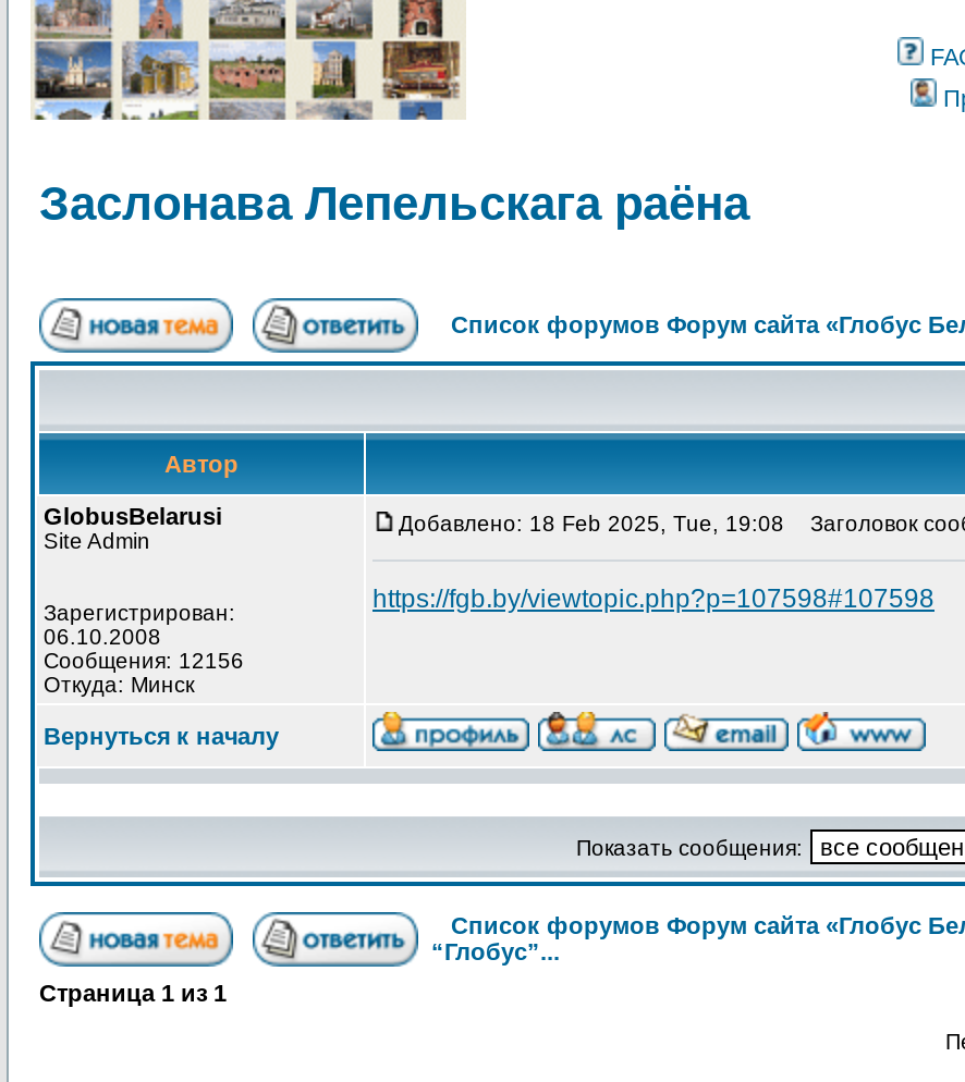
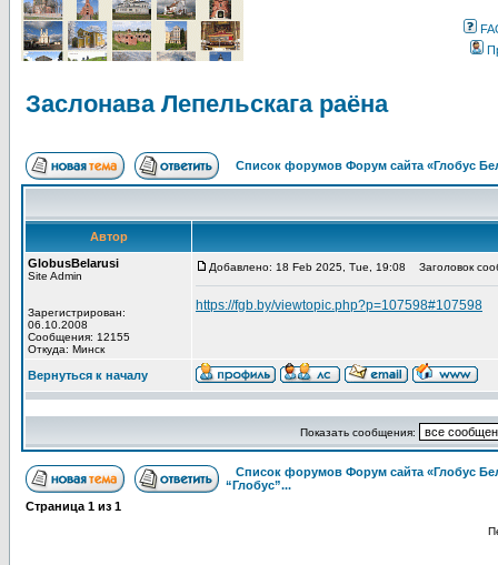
- Сообщения: 12156
+ Сообщения: 12155
